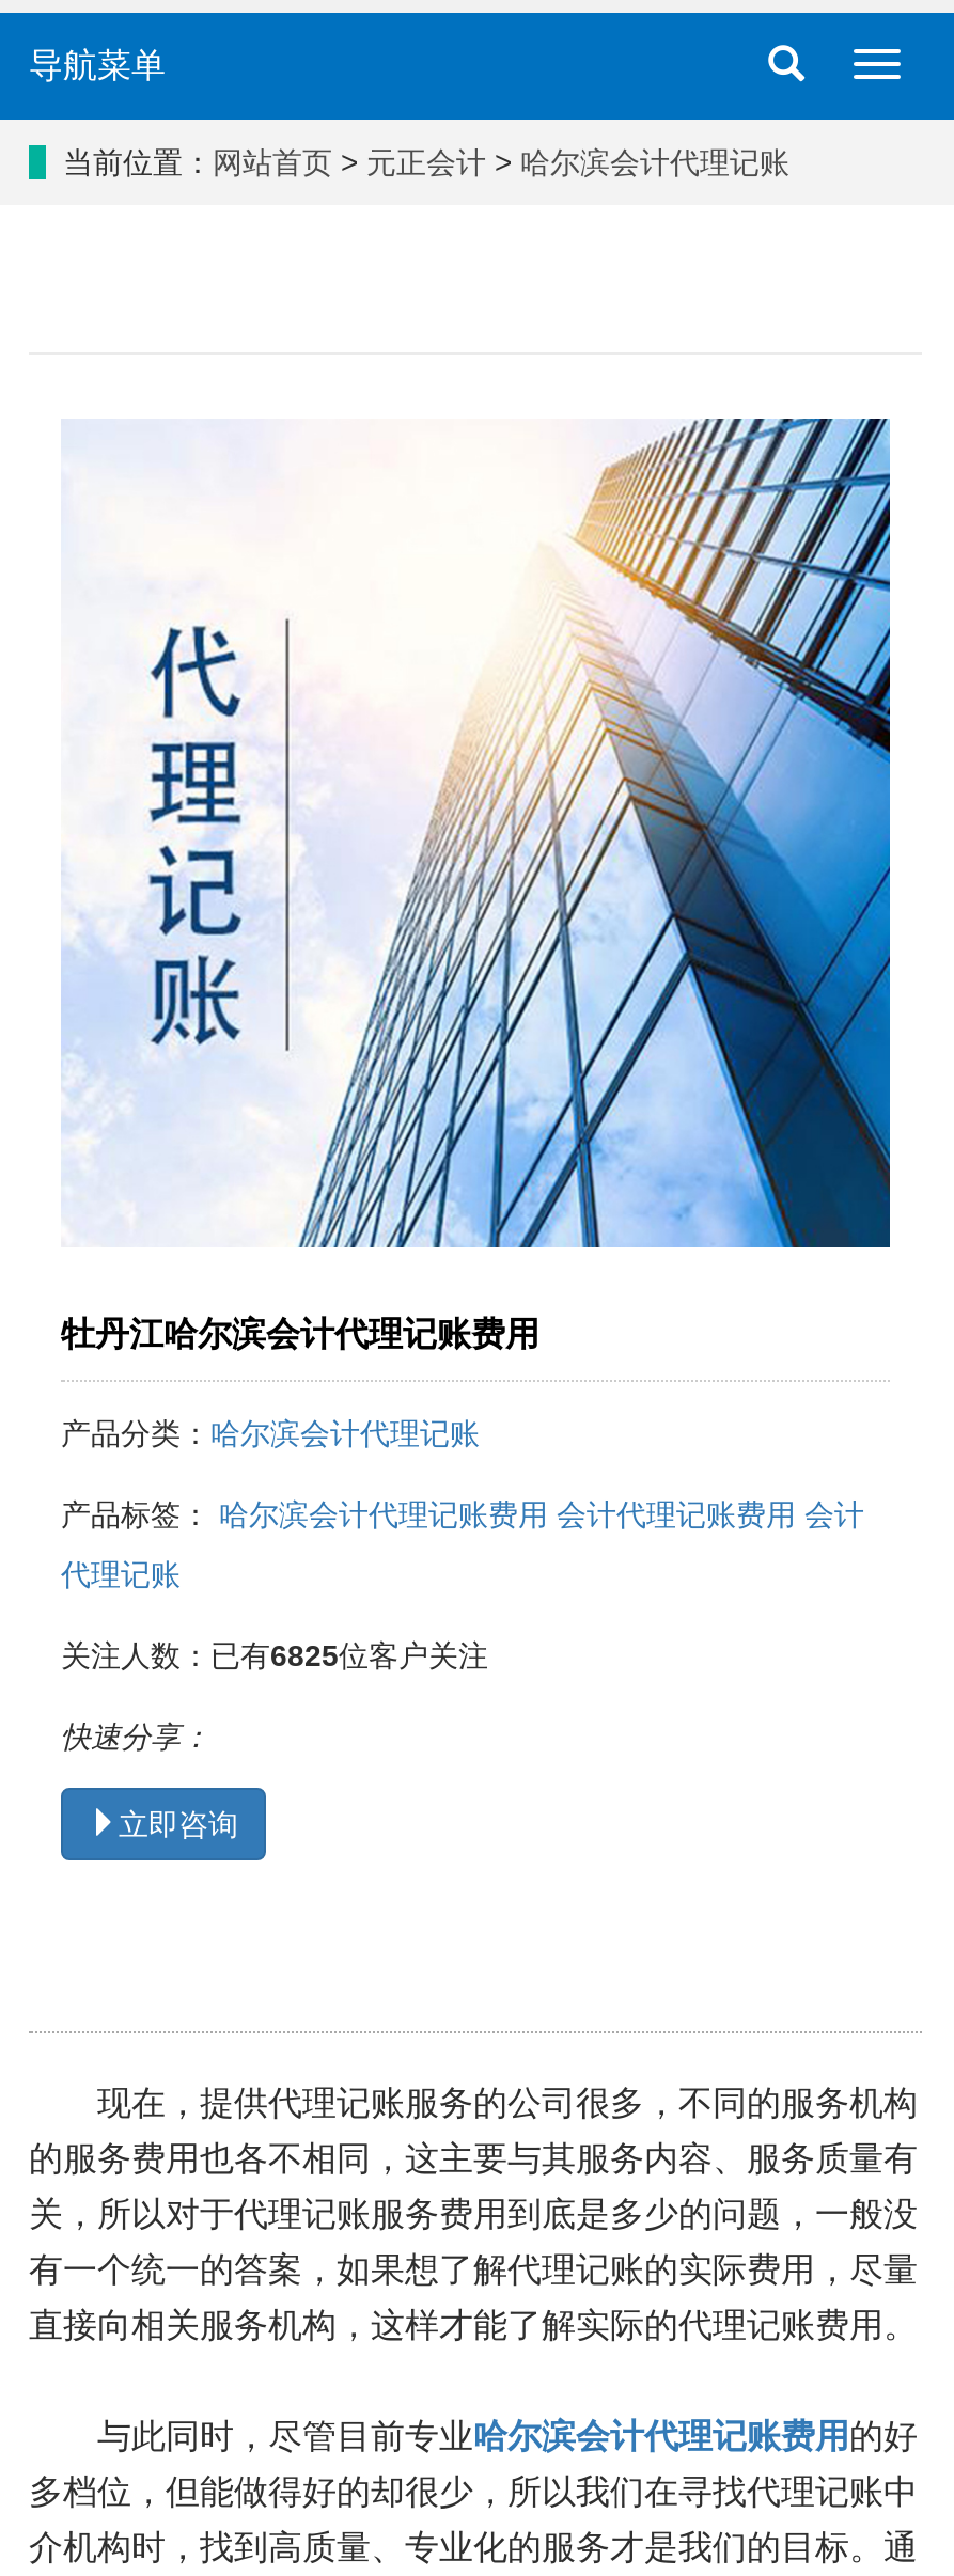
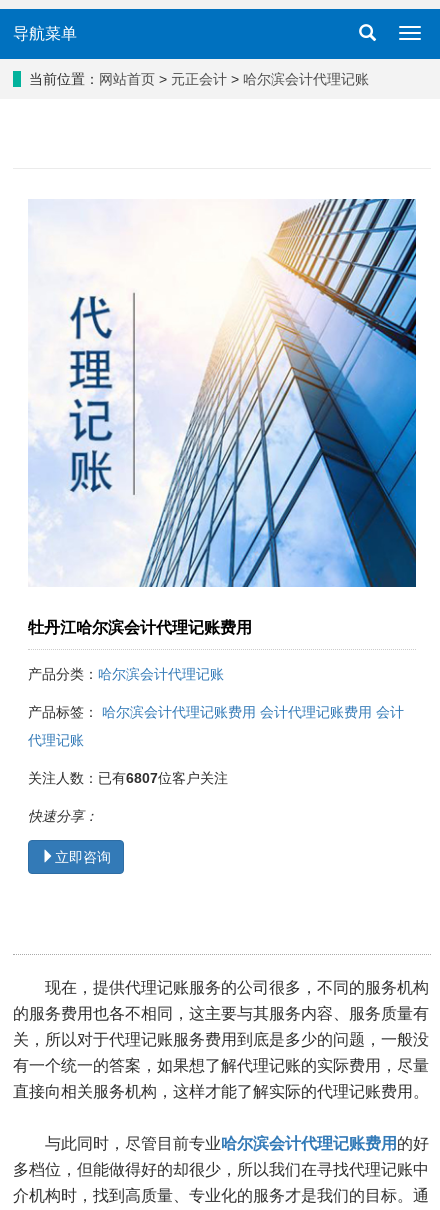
- 关注人数：已有6825位客户关注
+ 关注人数：已有6807位客户关注
